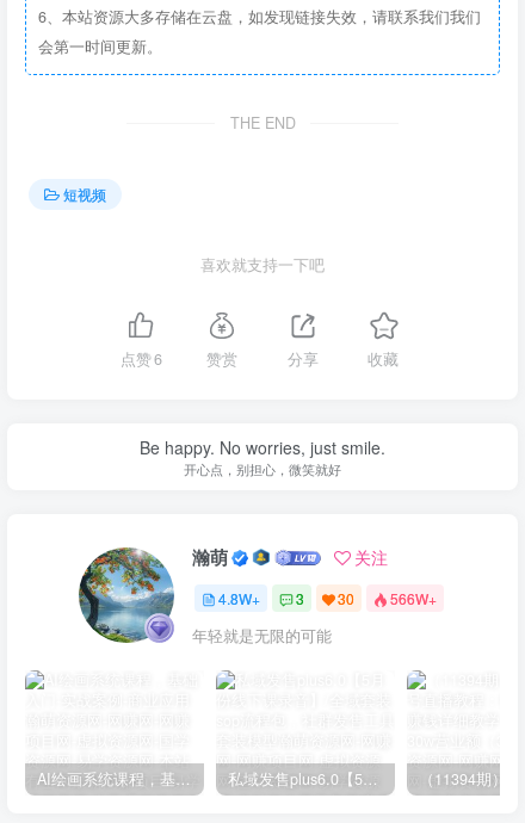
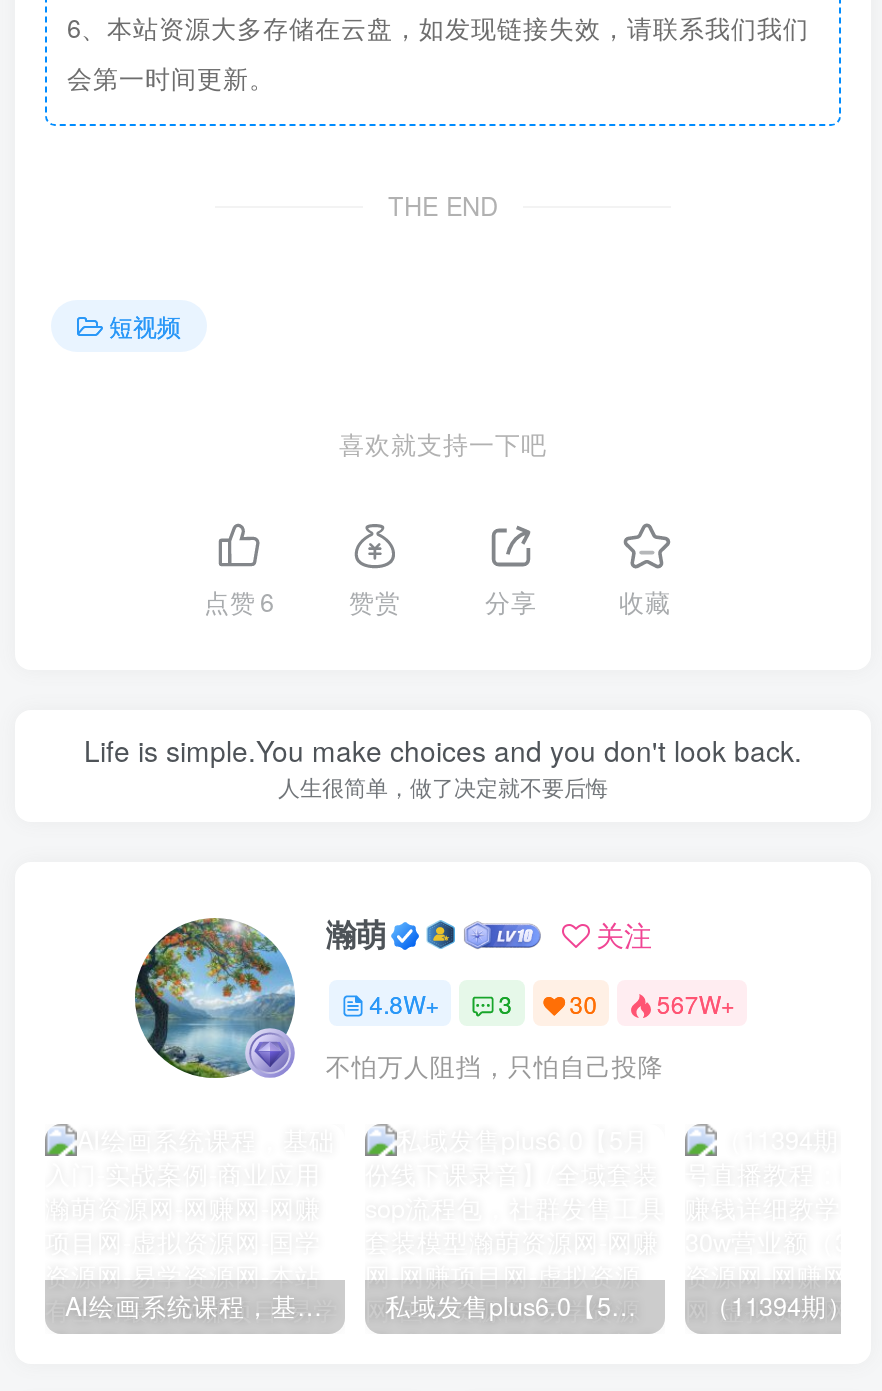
- Be happy. No worries, just smile.
- 开心点，别担心，微笑就好
+ Life is simple.You make choices and you don't look back.
+ 人生很简单，做了决定就不要后悔

- 4.8W+ 3 30 566W+
+ 4.8W+ 3 30 567W+

- 年轻就是无限的可能
+ 不怕万人阻挡，只怕自己投降
